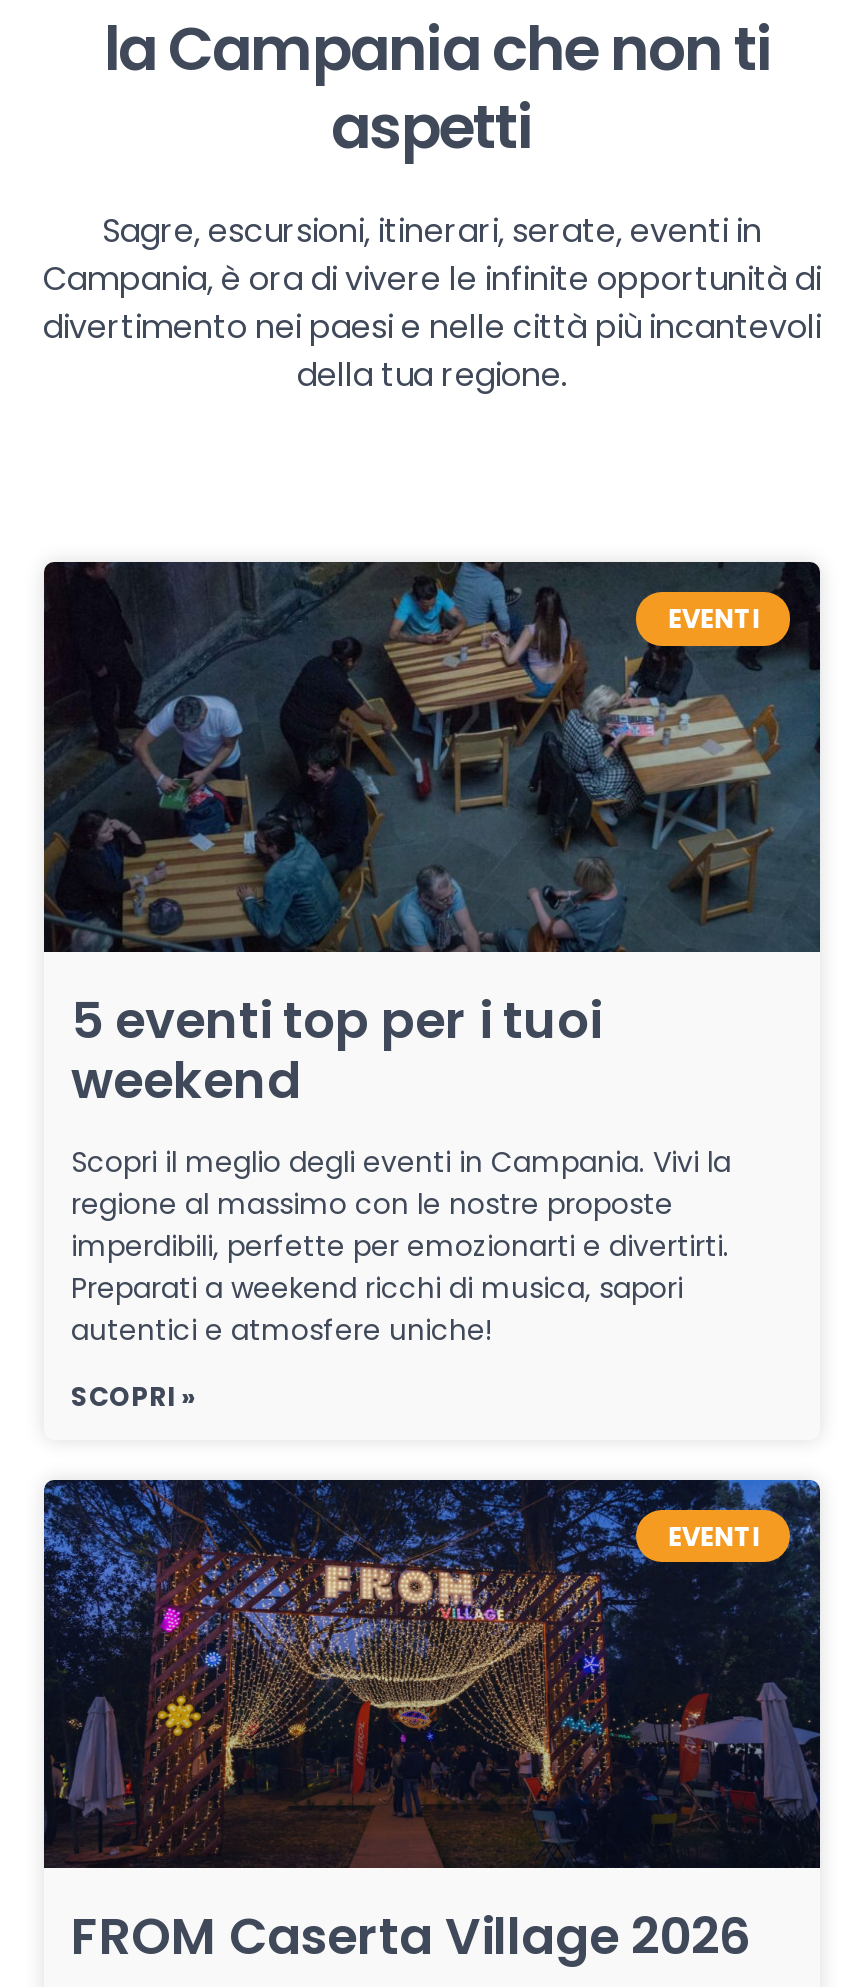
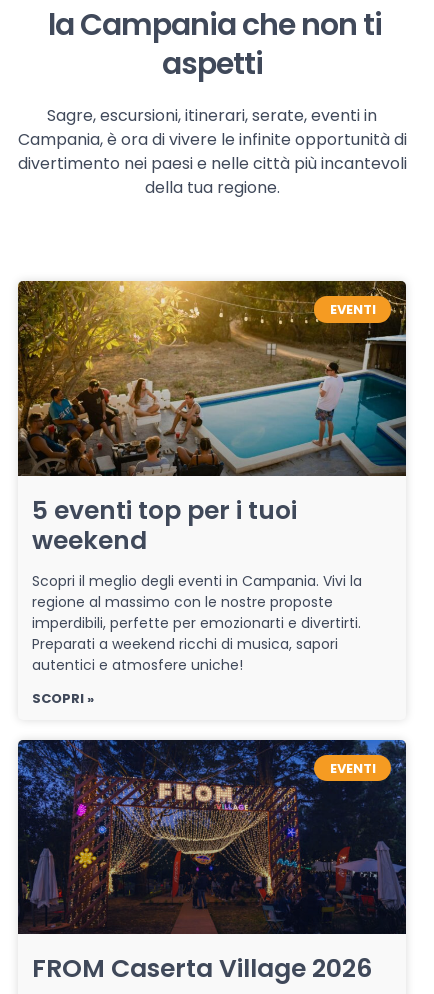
- [image]
+ [image]
